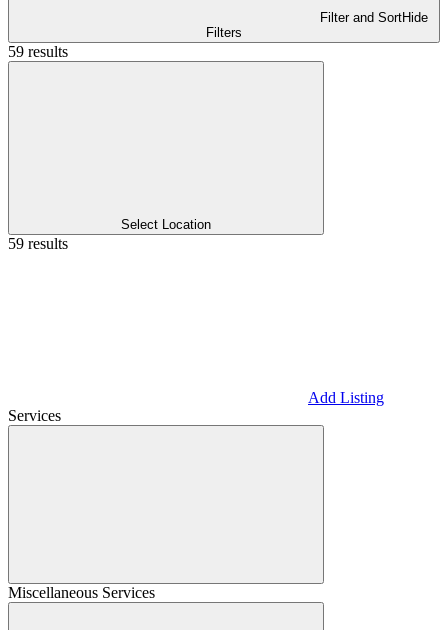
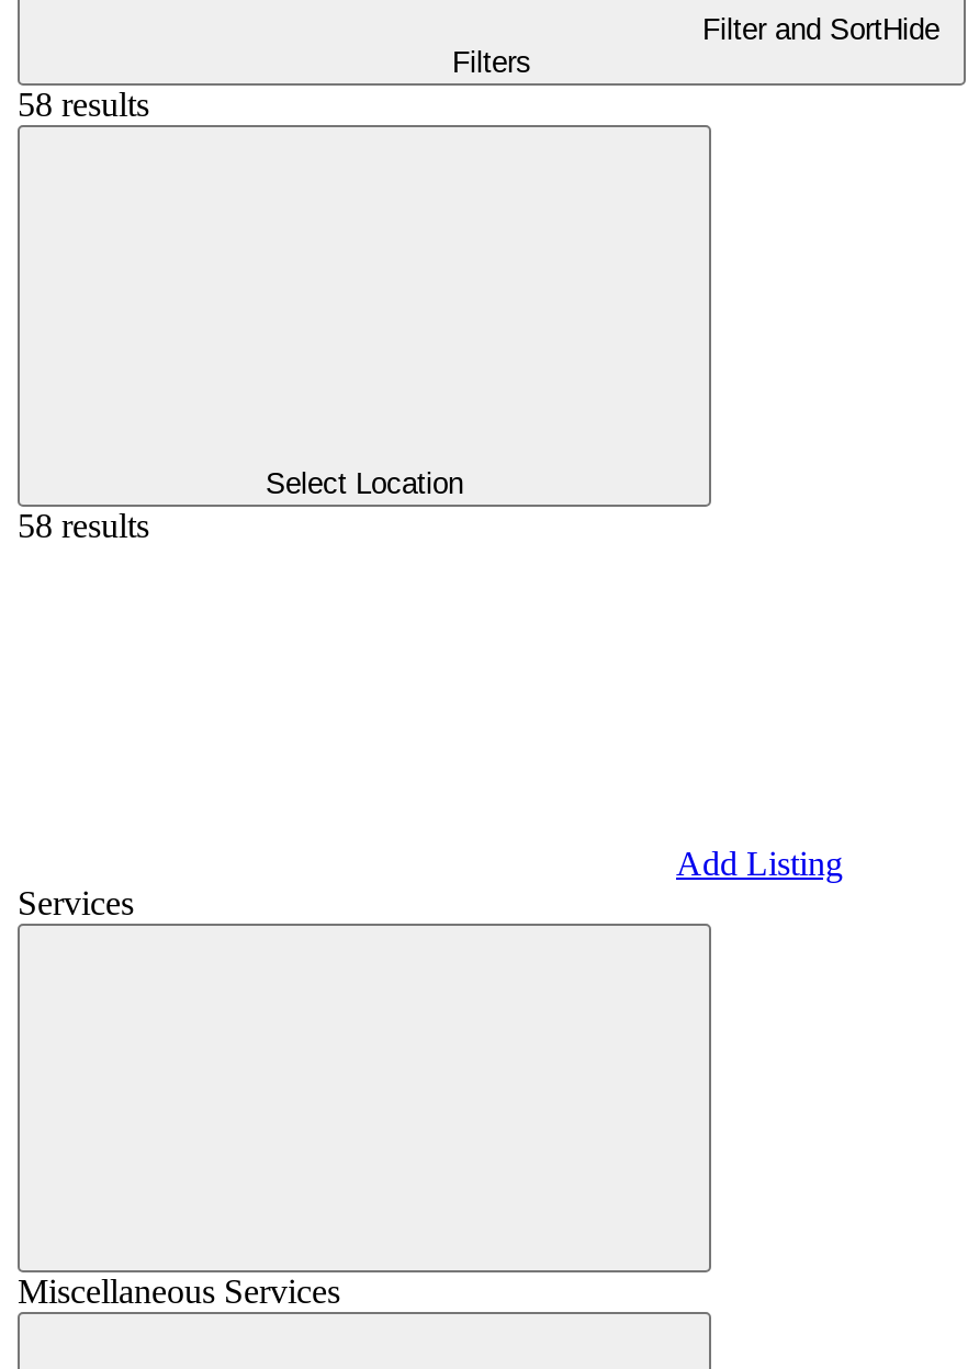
- 59 results
+ 58 results

- 59 results
+ 58 results
